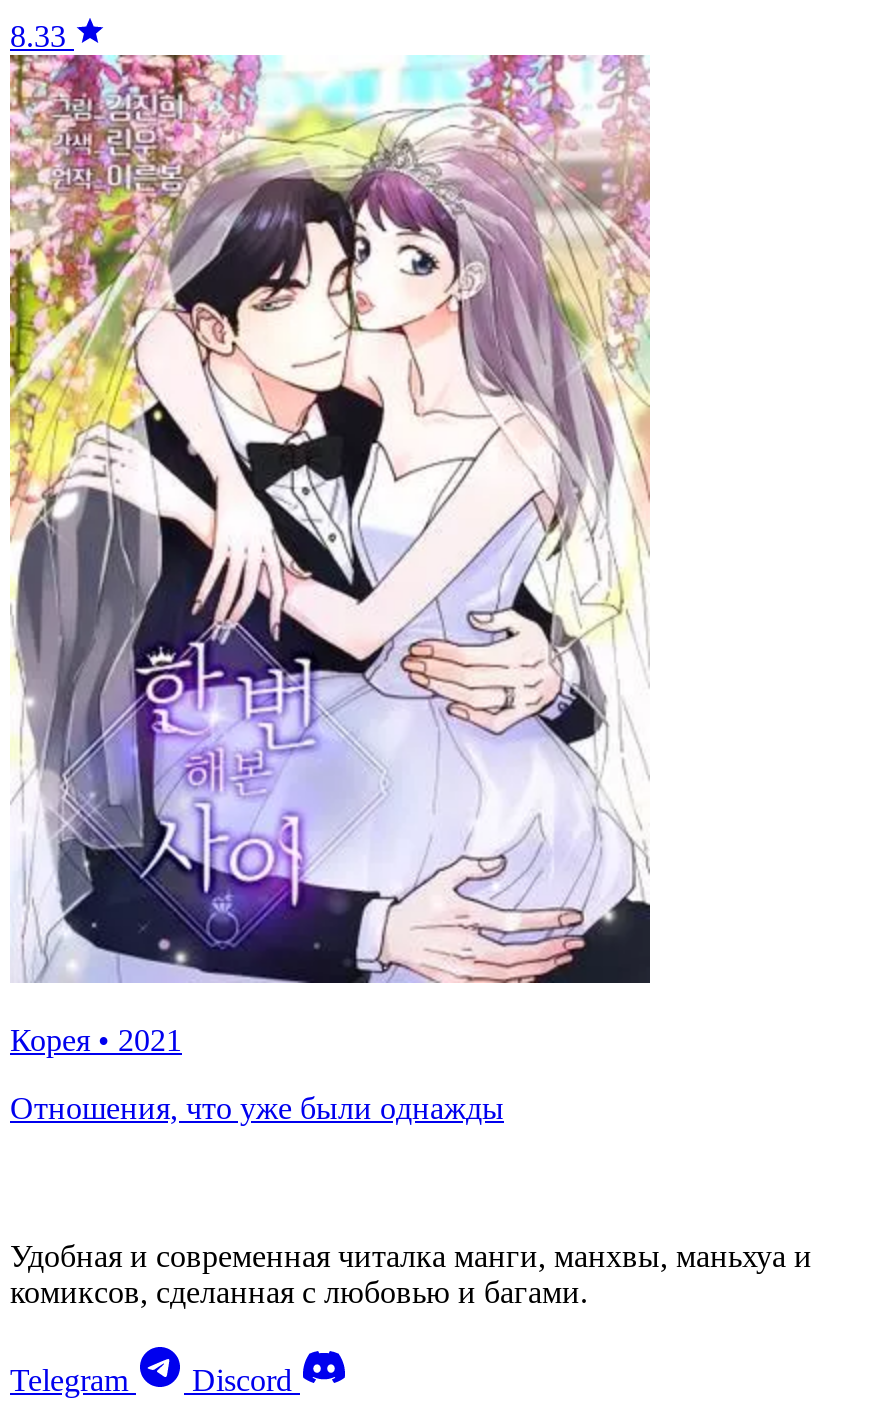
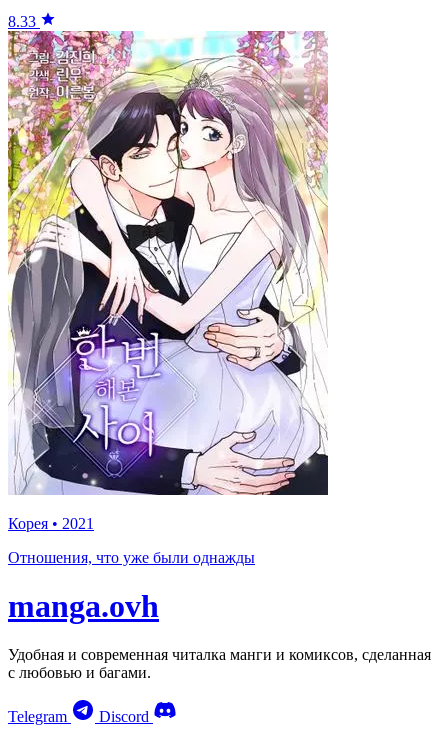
- Удобная и современная читалка манги, манхвы, маньхуа и
- комиксов, сделанная с любовью и багами.
+ manga.ovh
+ Удобная и современная читалка манги и комиксов, сделанная
+ с любовью и багами.
